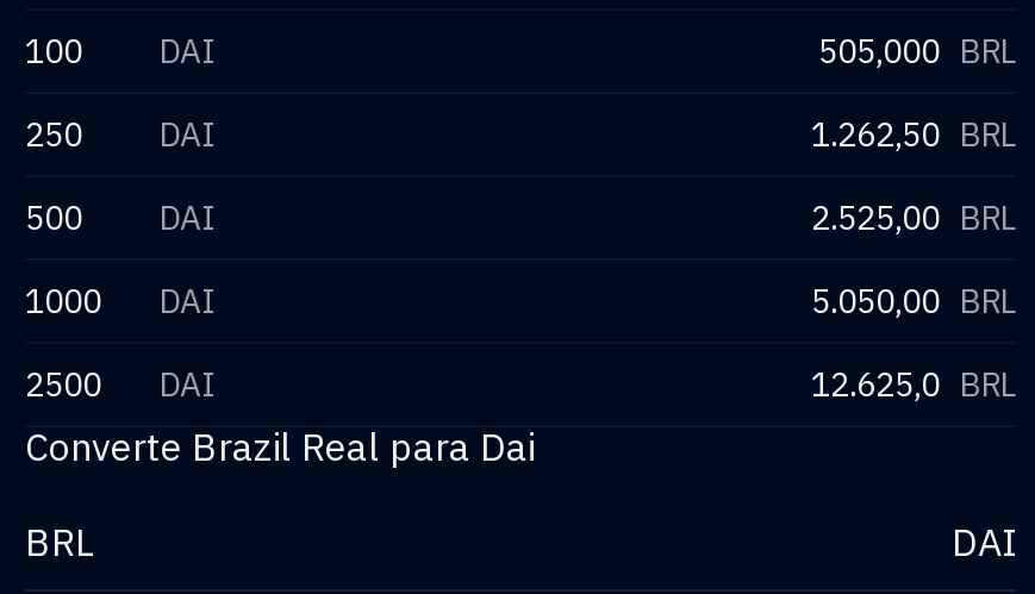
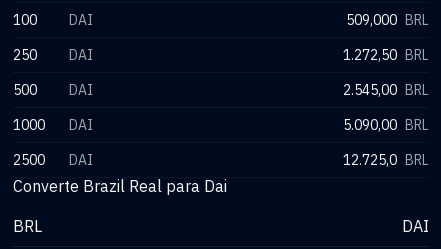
- 505,000 BRL
+ 509,000 BRL

- 1.262,50 BRL
+ 1.272,50 BRL

- 2.525,00 BRL
+ 2.545,00 BRL

- 5.050,00 BRL
+ 5.090,00 BRL

- 12.625,0 BRL
+ 12.725,0 BRL
